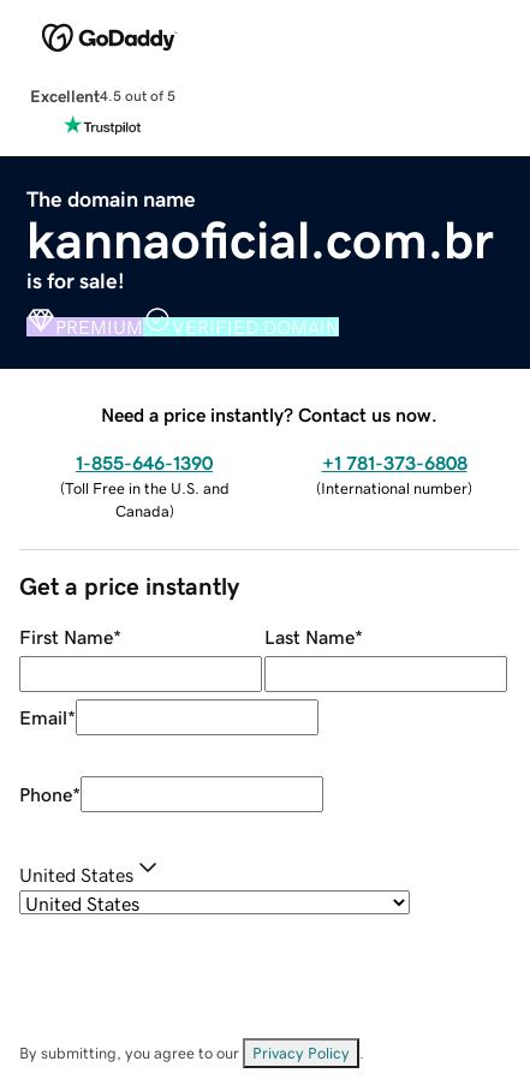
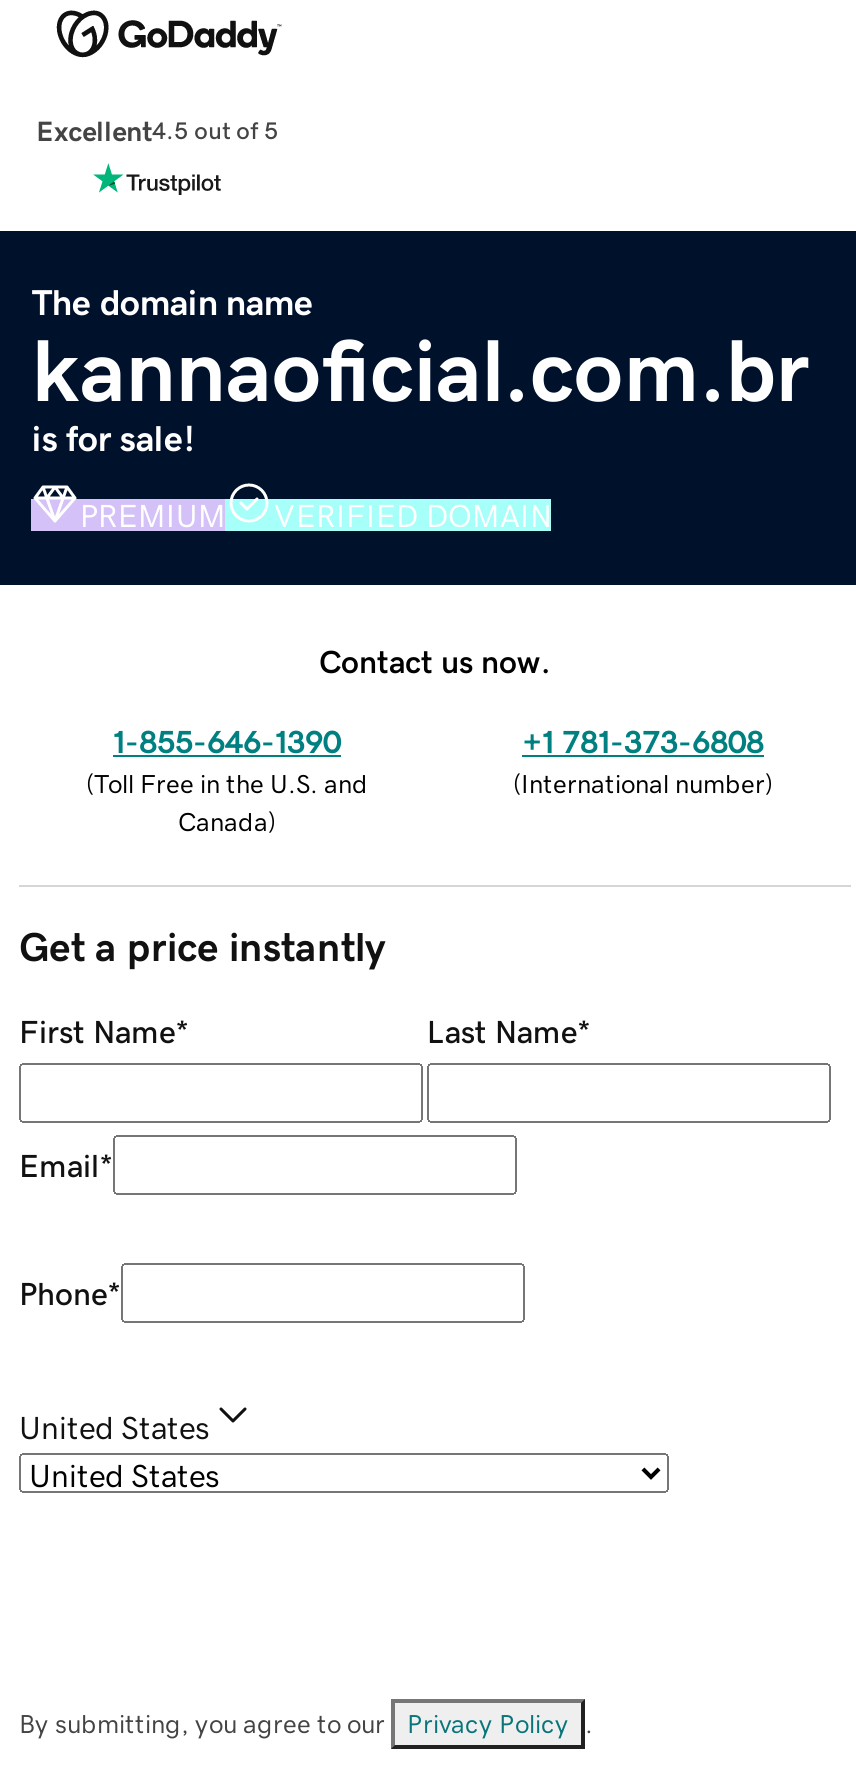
- Need a price instantly? Contact us now.
+ Contact us now.
